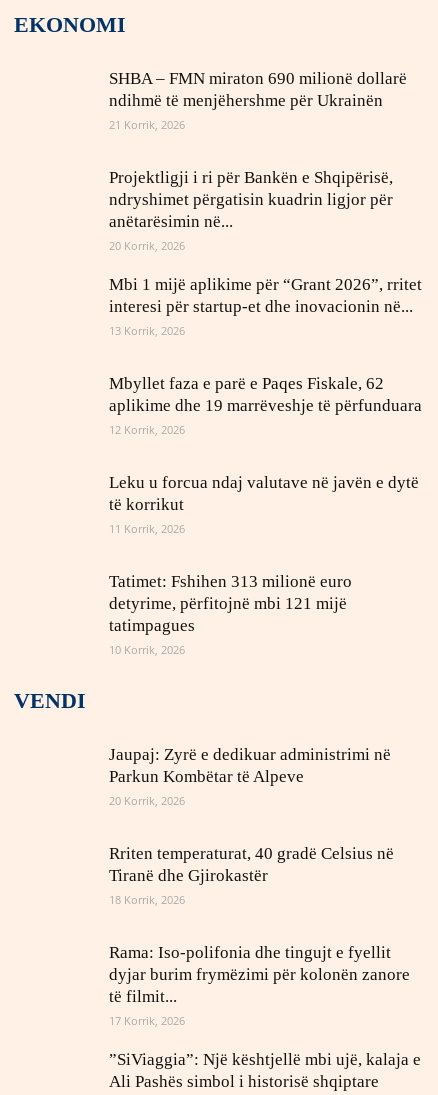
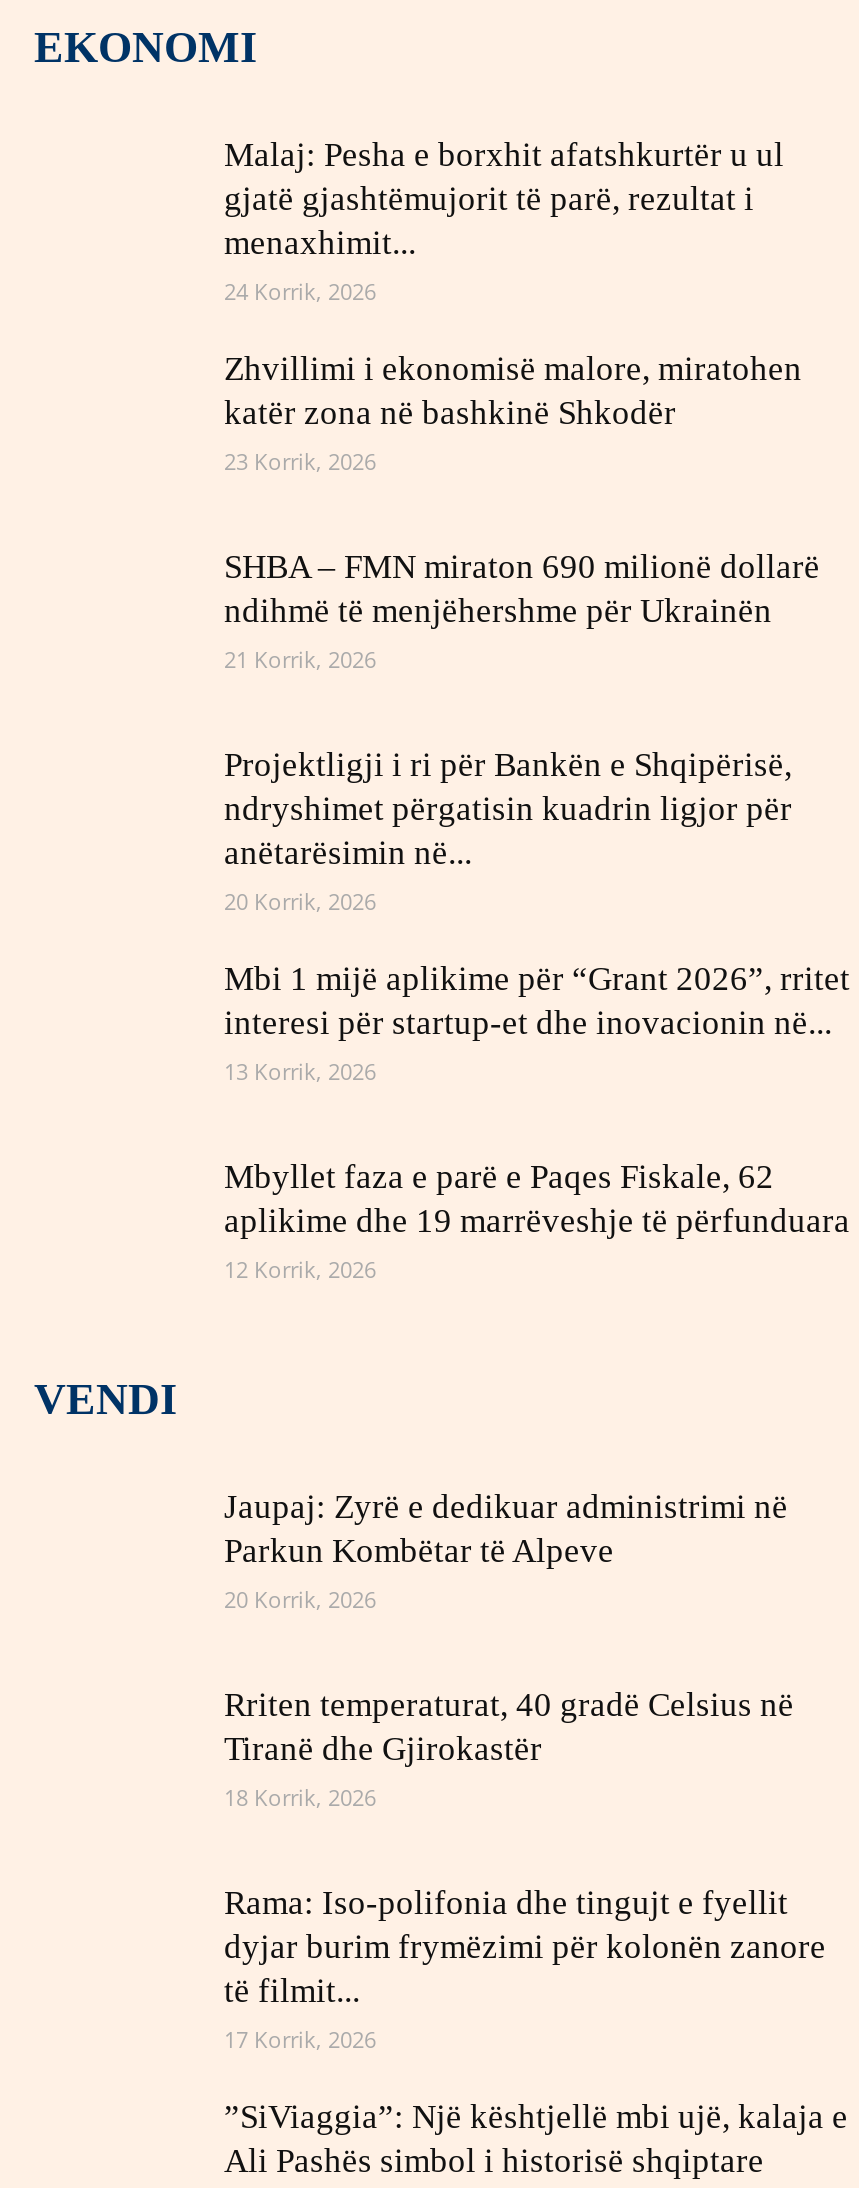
+ Malaj: Pesha e borxhit afatshkurtër u ul
+ gjatë gjashtëmujorit të parë, rezultat i
+ menaxhimit...
+ 24 Korrik, 2026
+ Zhvillimi i ekonomisë malore, miratohen
+ katër zona në bashkinë Shkodër
+ 23 Korrik, 2026

moved down: SHBA – FMN miraton 690 milionë dollarë | ndihmë të menjëhershme për Ukrainën | 21 Korrik, 2026 | ... | aplikime dhe 19 marrëveshje të përfunduara | 12 Korrik, 2026

- Leku u forcua ndaj valutave në javën e dytë
- të korrikut
- 11 Korrik, 2026
- Tatimet: Fshihen 313 milionë euro
- detyrime, përfitojnë mbi 121 mijë
- tatimpagues
- 10 Korrik, 2026
